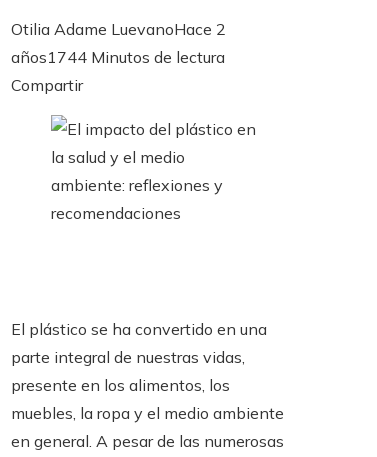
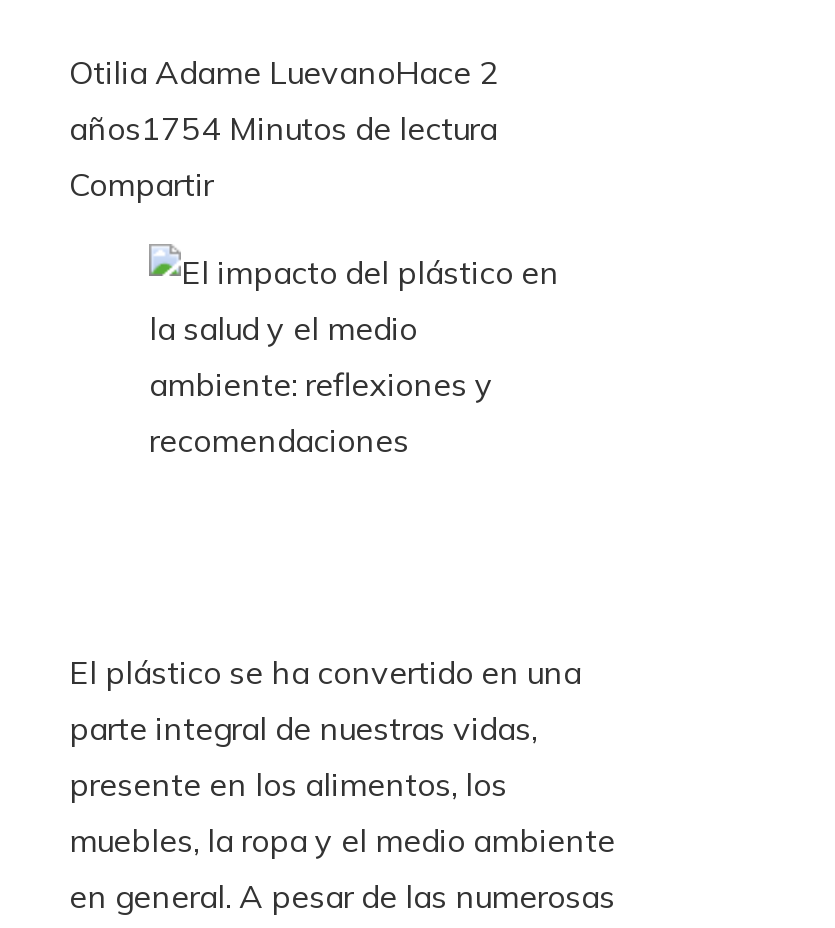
- años1744 Minutos de lectura
+ años1754 Minutos de lectura
